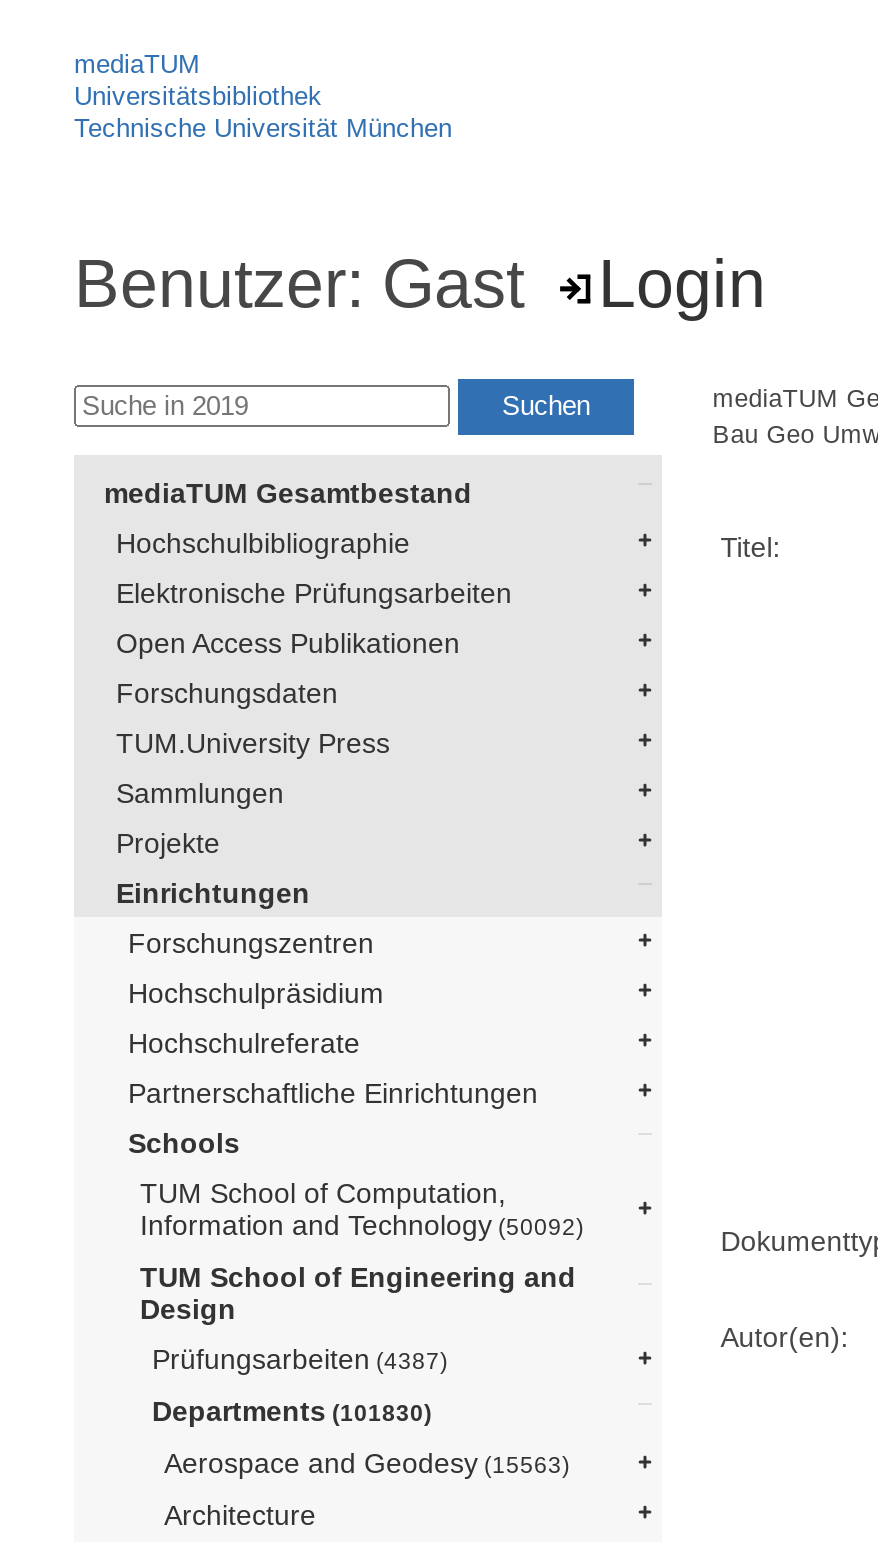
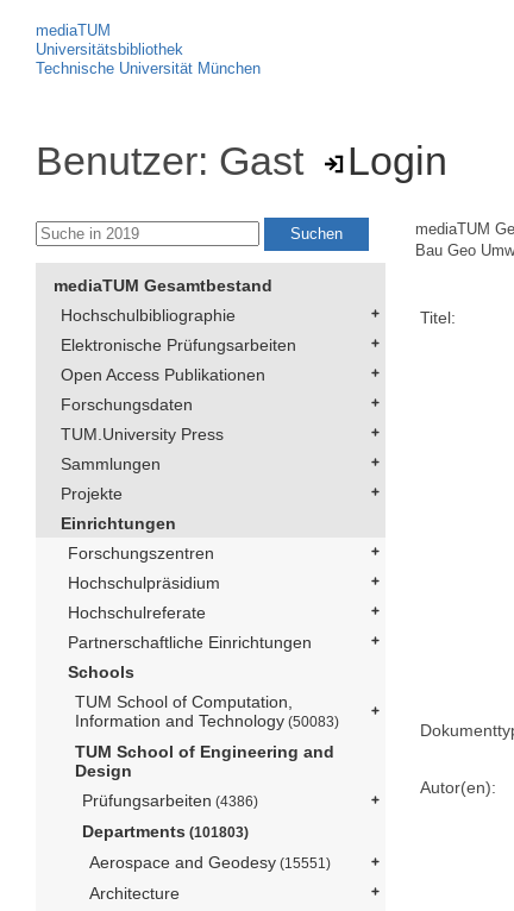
- Information and Technology (50092)
+ Information and Technology (50083)

- Prüfungsarbeiten (4387)
+ Prüfungsarbeiten (4386)

- Departments (101830)
+ Departments (101803)

- Aerospace and Geodesy (15563)
+ Aerospace and Geodesy (15551)
